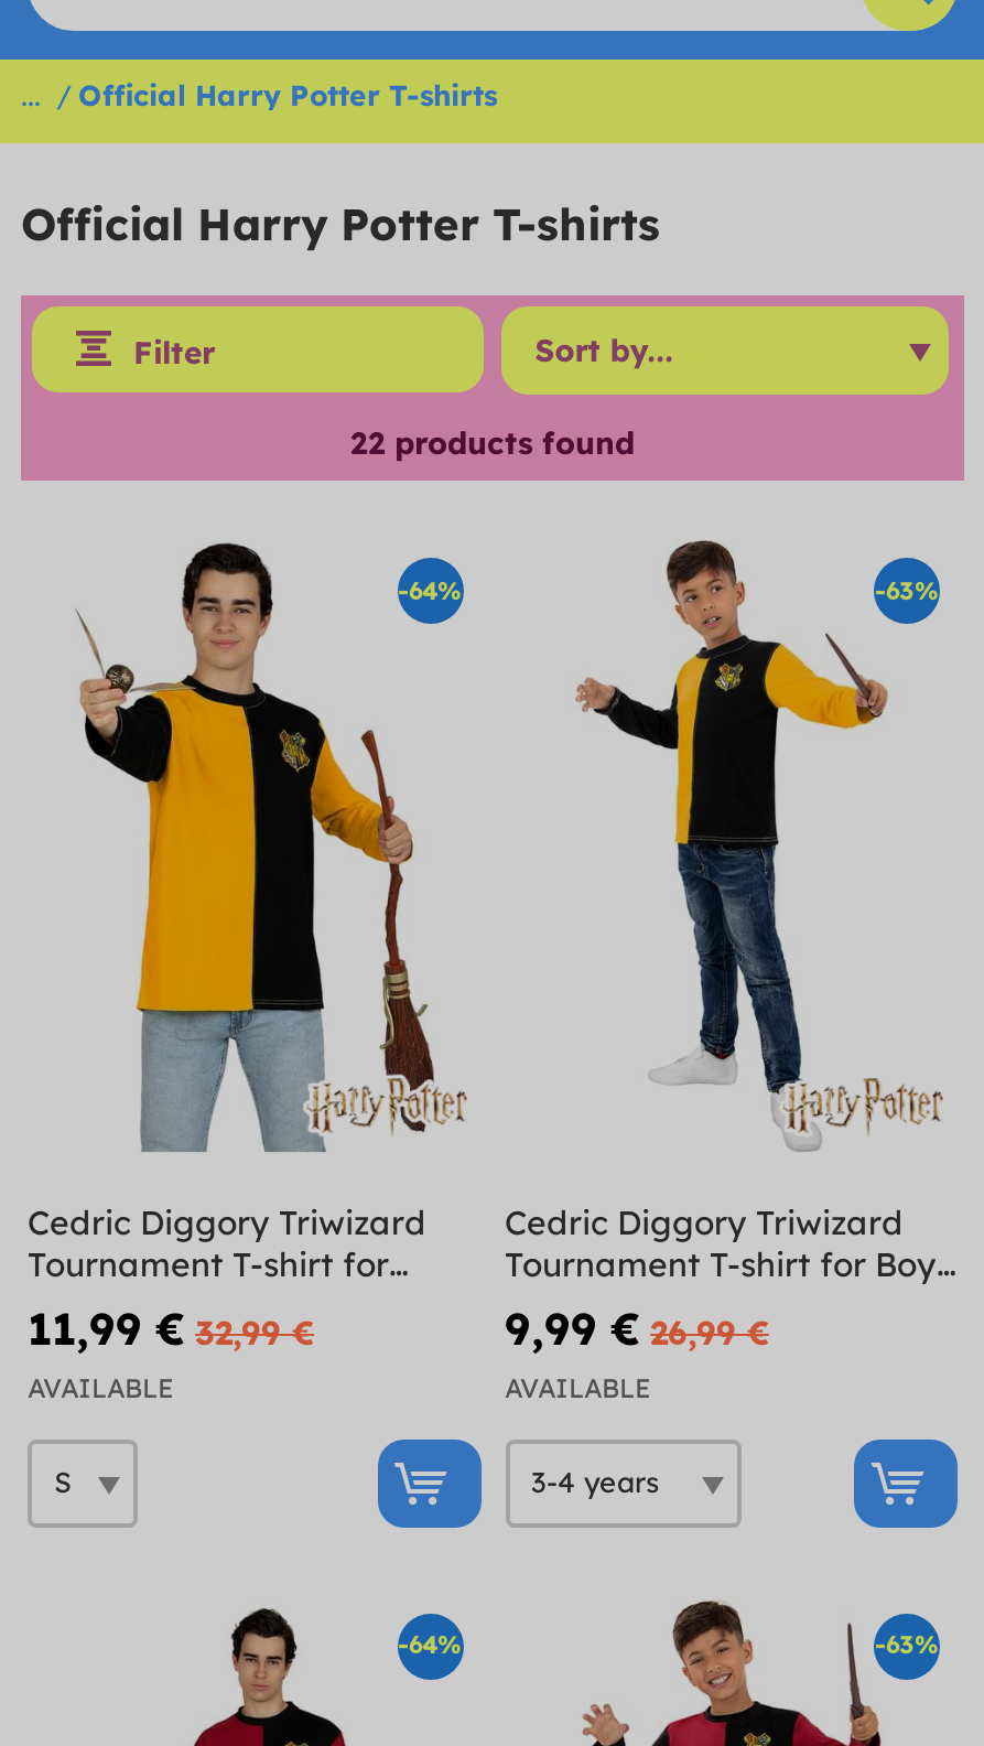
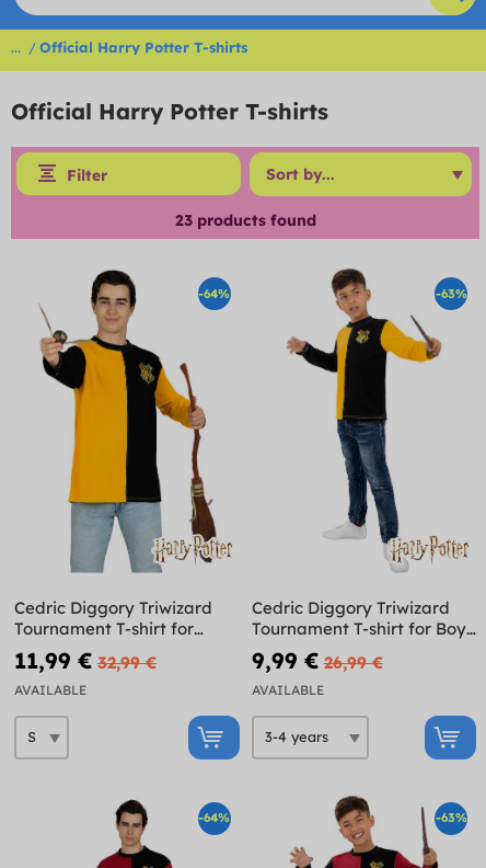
- 22 products found
+ 23 products found
